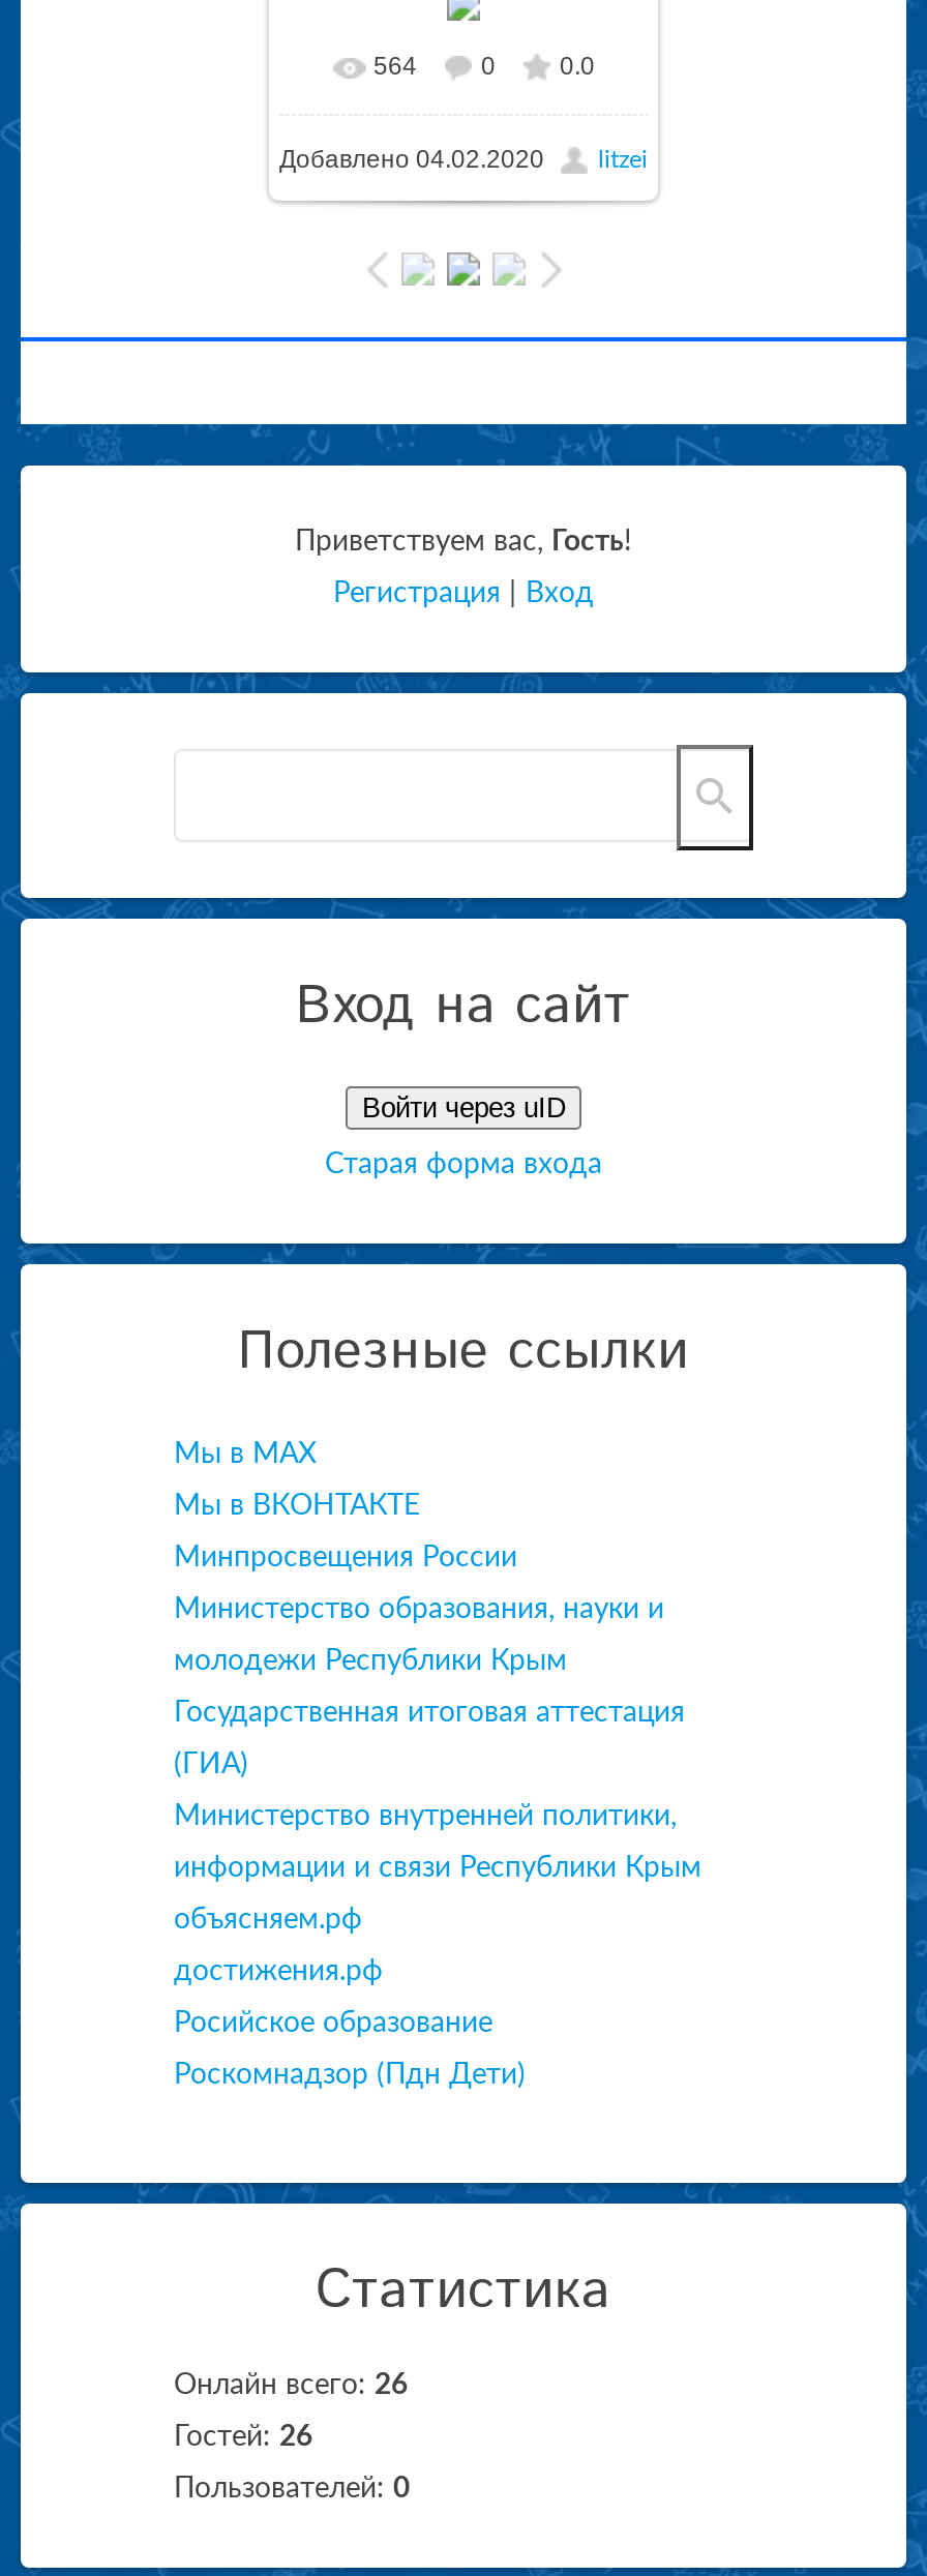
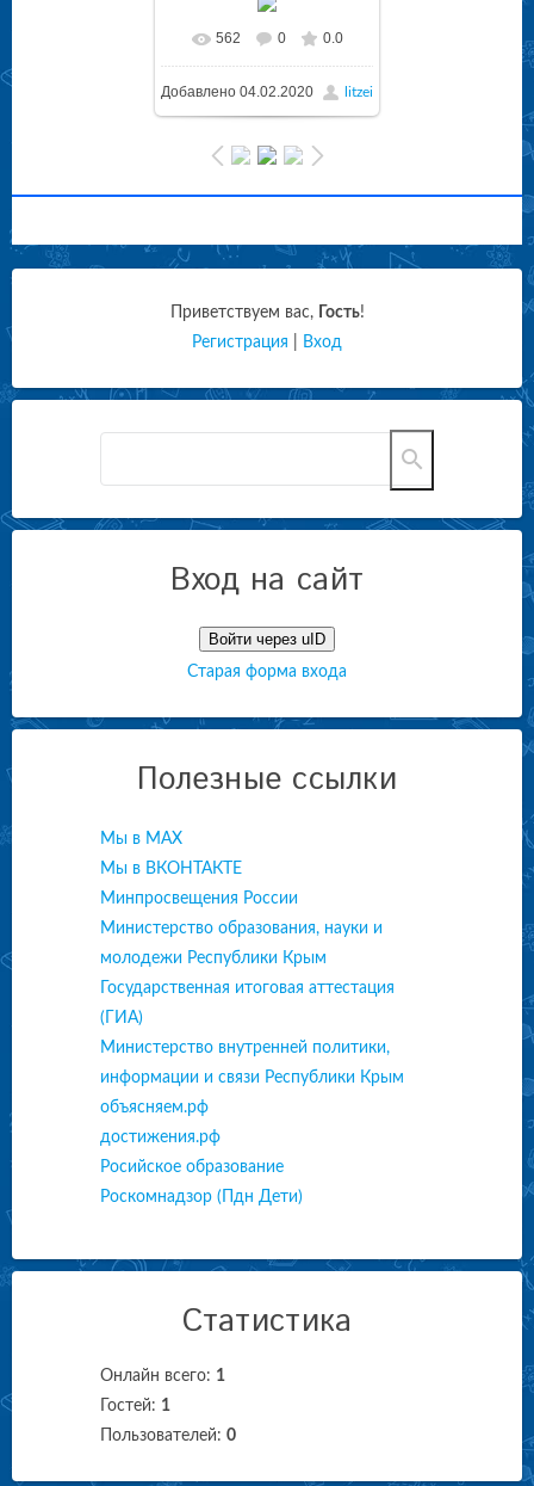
- 564
+ 562

- Онлайн всего: 26
+ Онлайн всего: 1

- Гостей: 26
+ Гостей: 1
